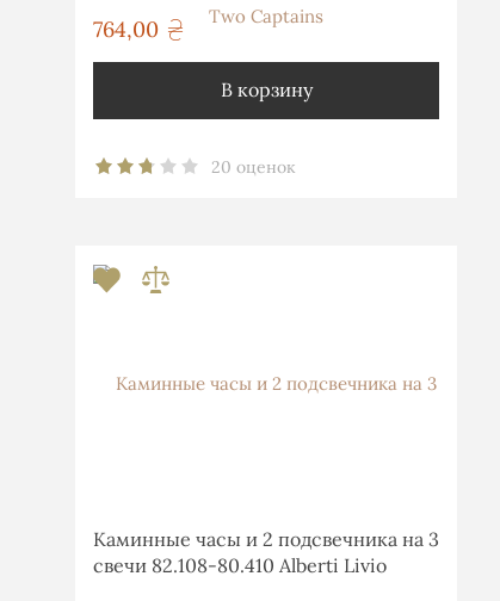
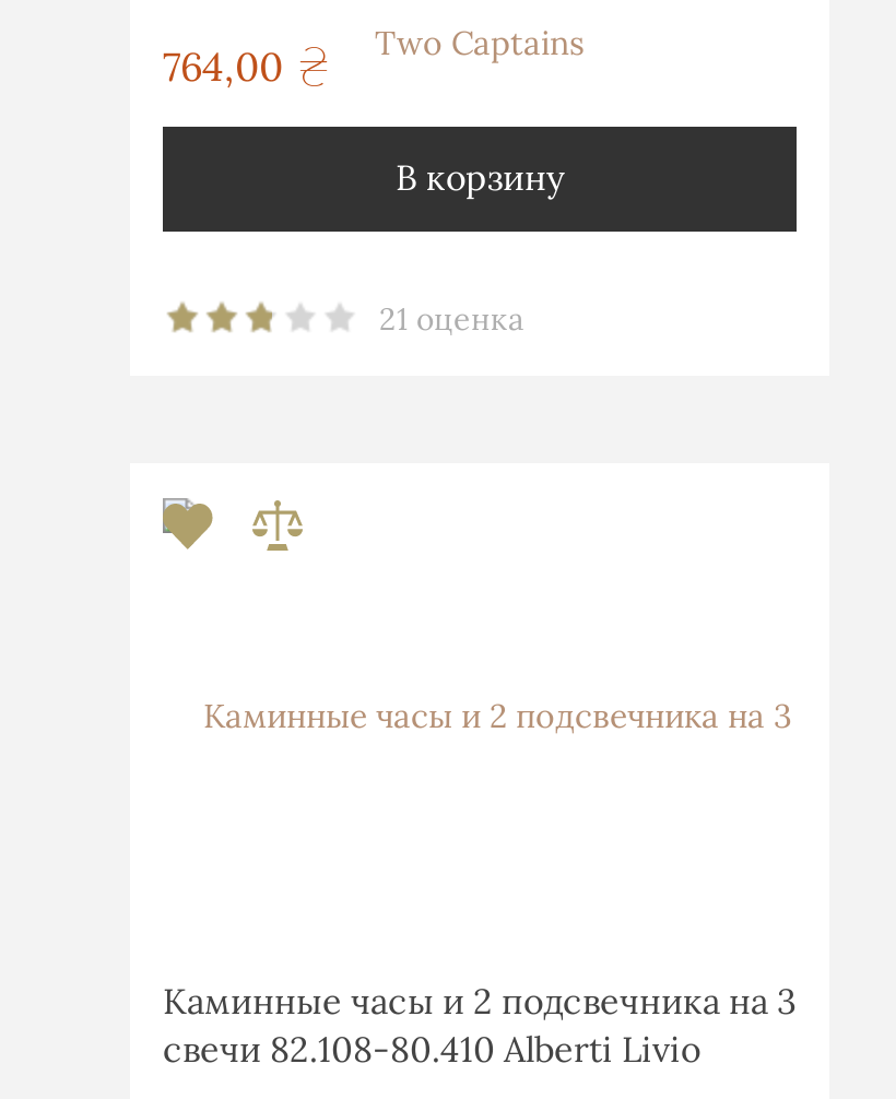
- 20 оценок
+ 21 оценка
